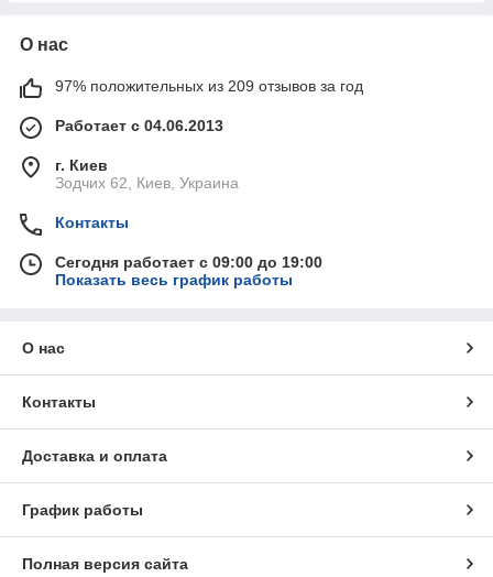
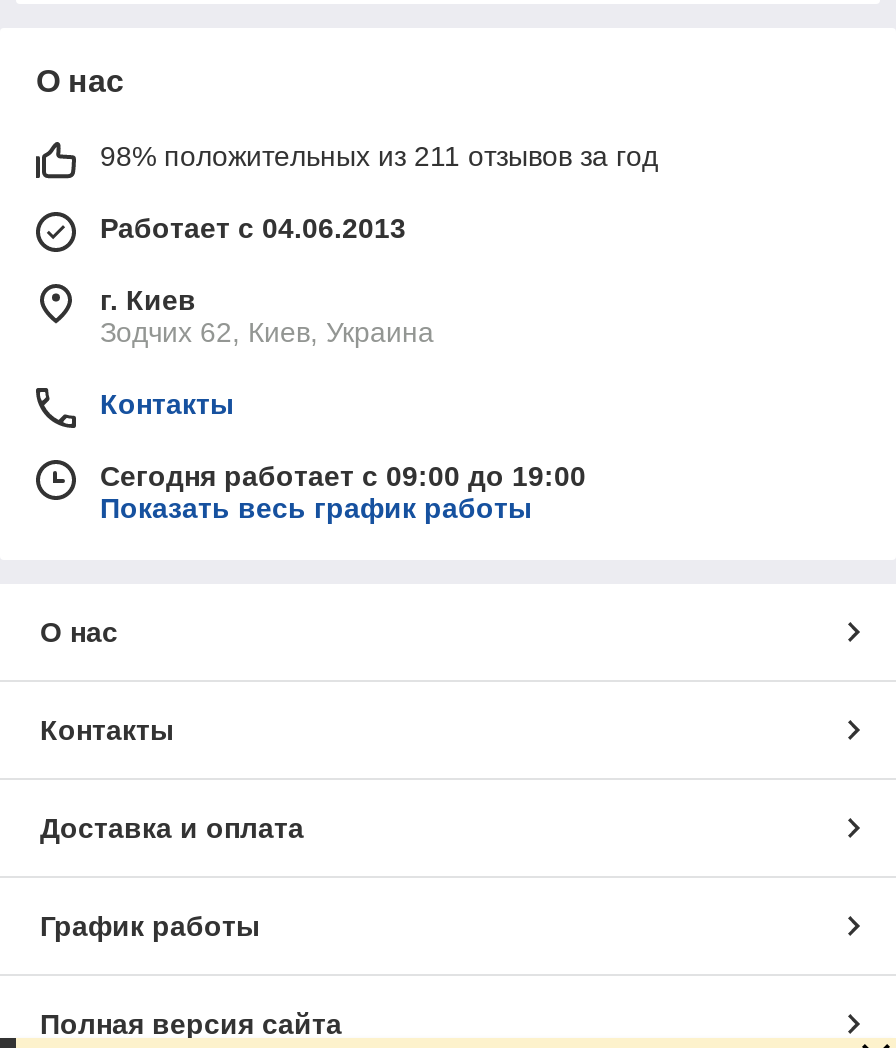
- 97% положительных из 209 отзывов за год
+ 98% положительных из 211 отзывов за год
